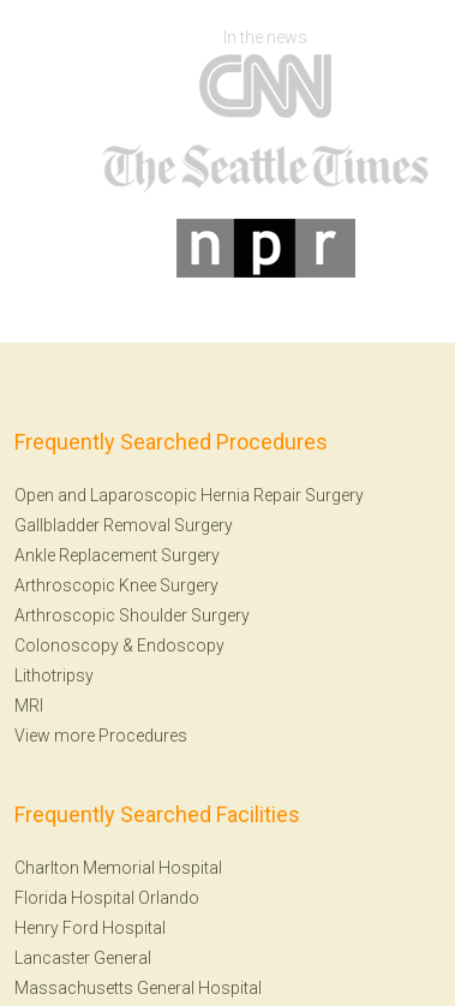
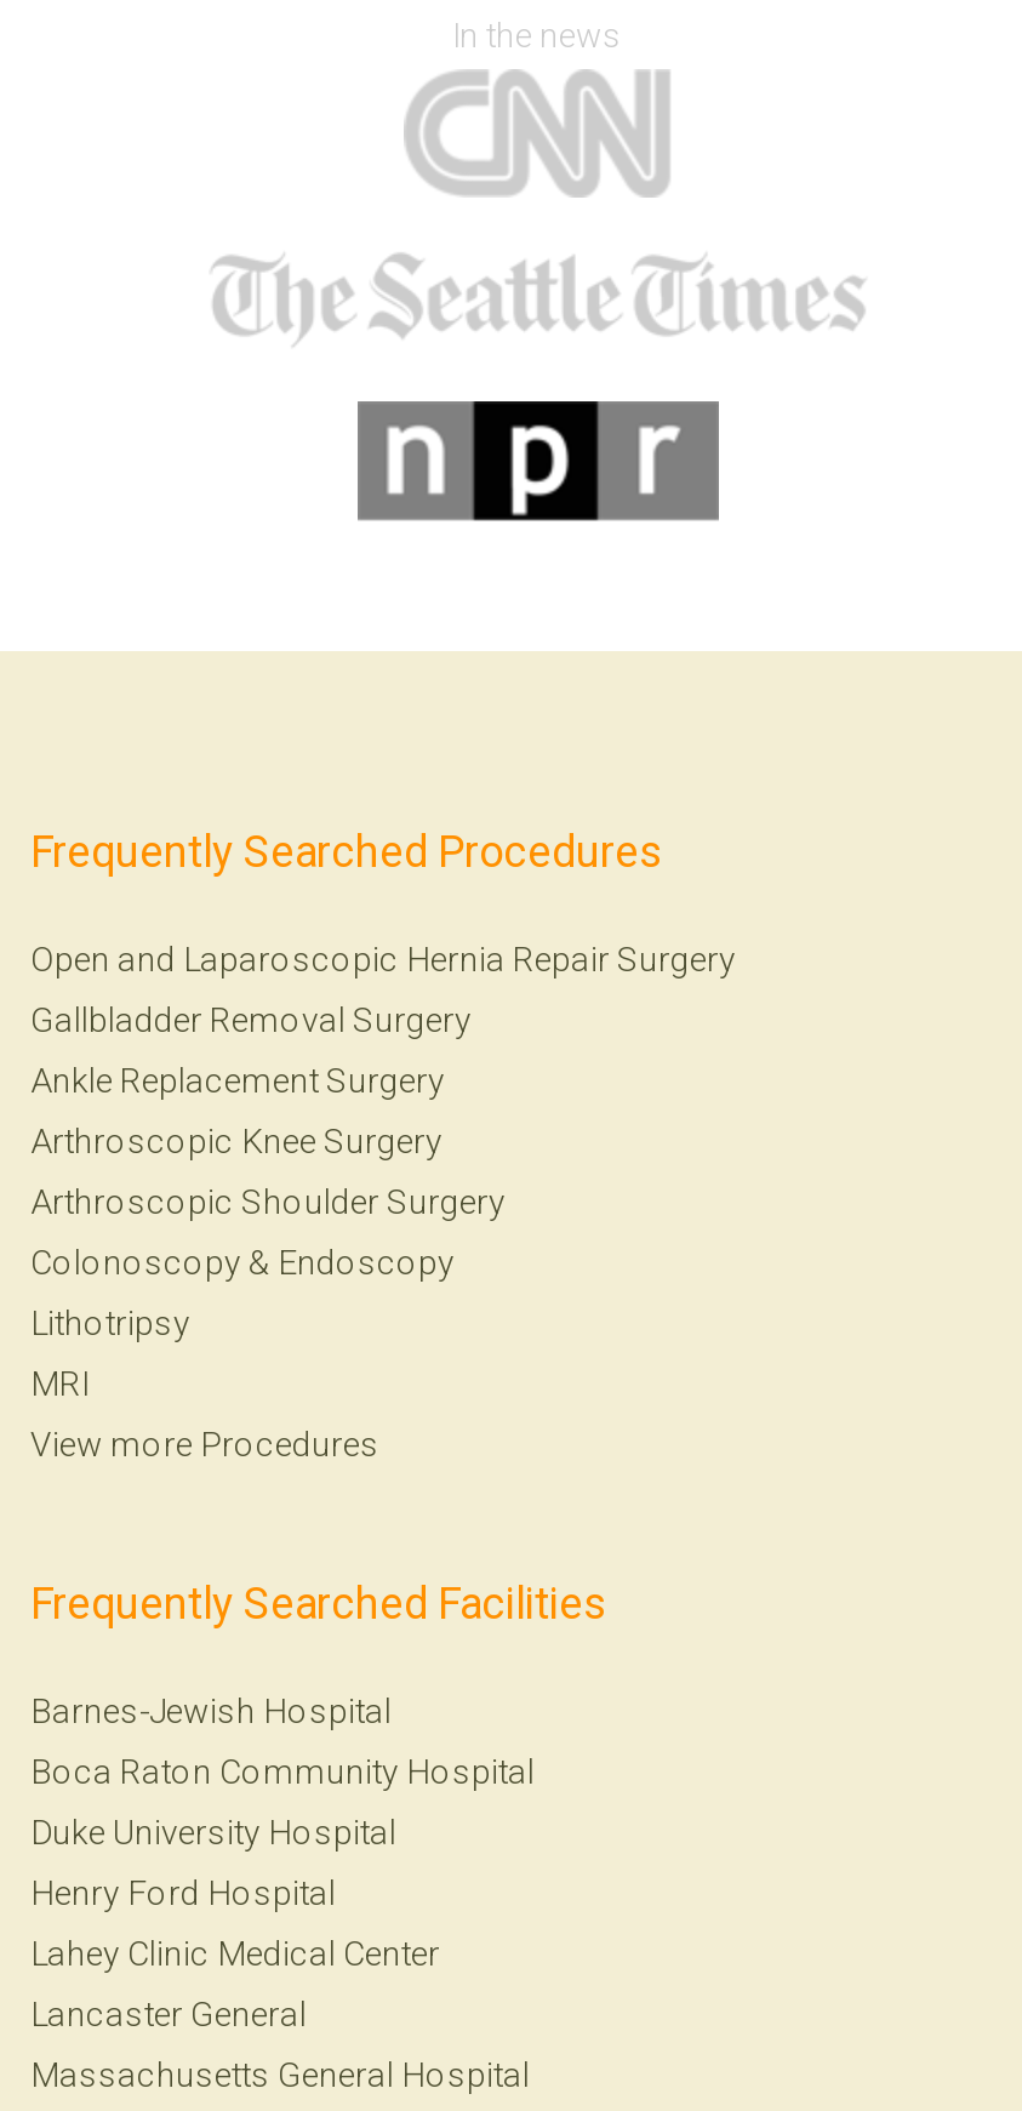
- Charlton Memorial Hospital
- Florida Hospital Orlando
+ Barnes-Jewish Hospital
+ Boca Raton Community Hospital
+ Duke University Hospital

+ Lahey Clinic Medical Center
